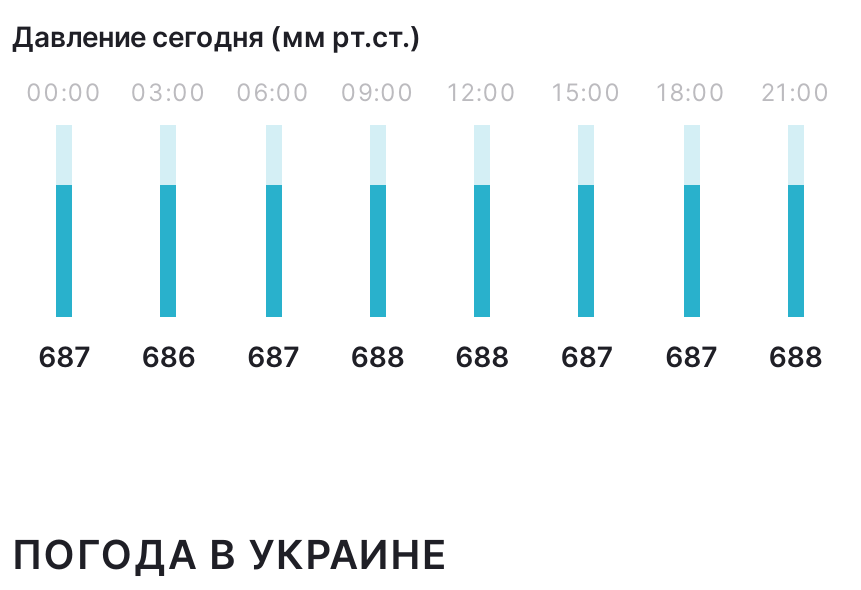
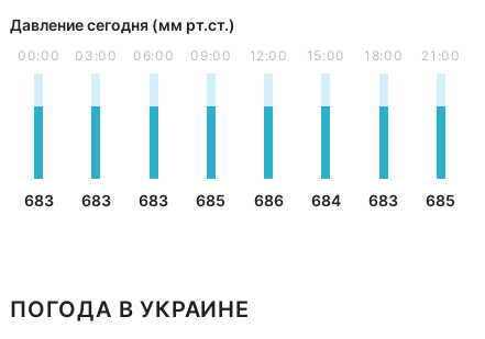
- 687
+ 683

- 686
+ 683

- 687
+ 683

- 688
+ 685

- 688
+ 686

- 687
+ 684

- 687
+ 683

- 688
+ 685
